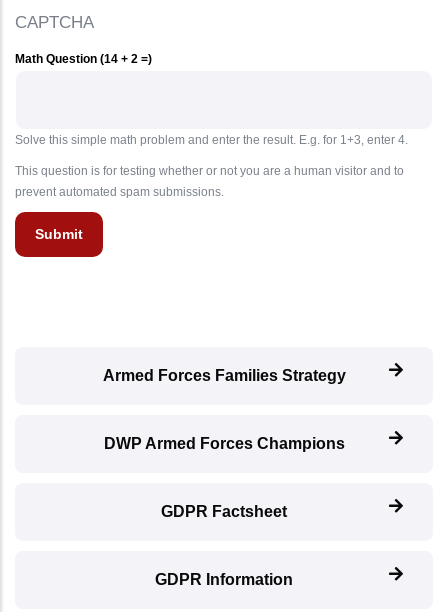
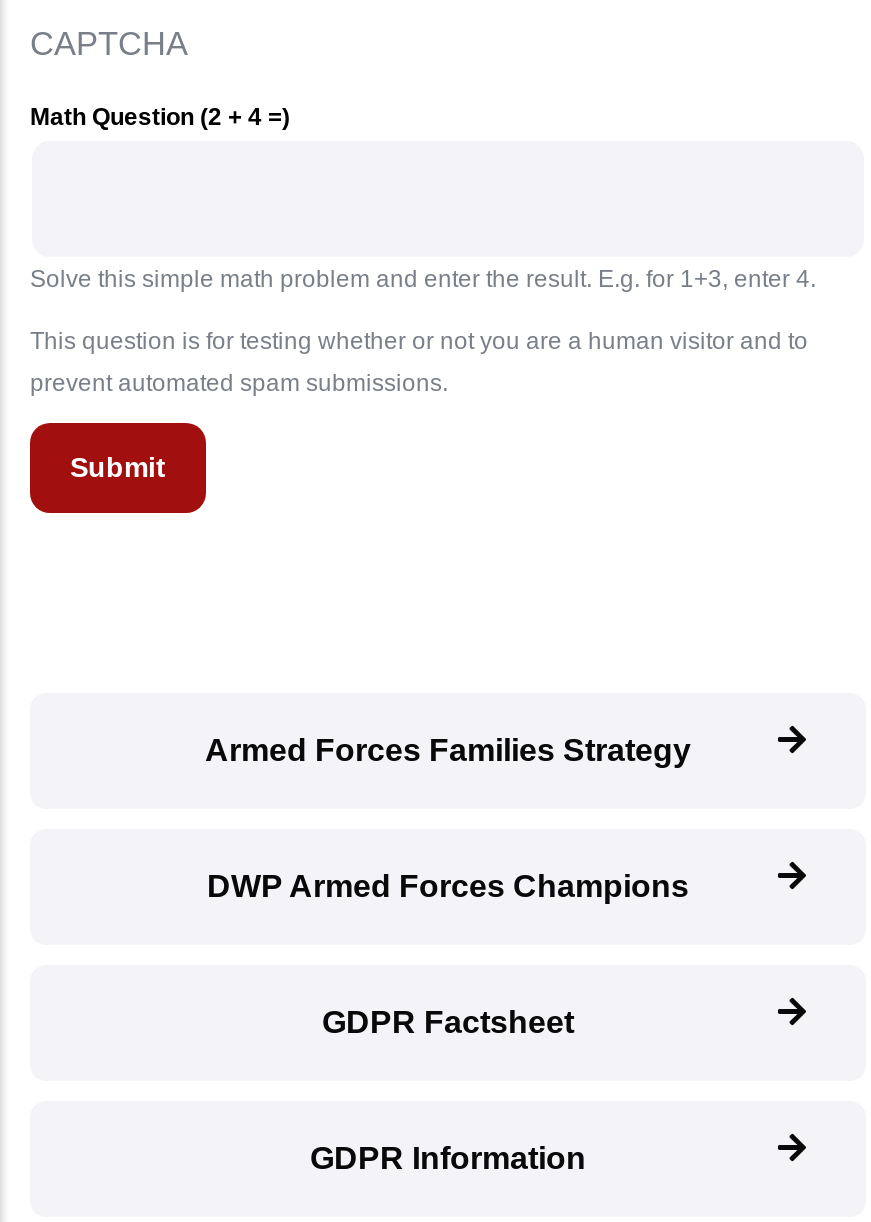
- Math Question (14 + 2 =)
+ Math Question (2 + 4 =)
